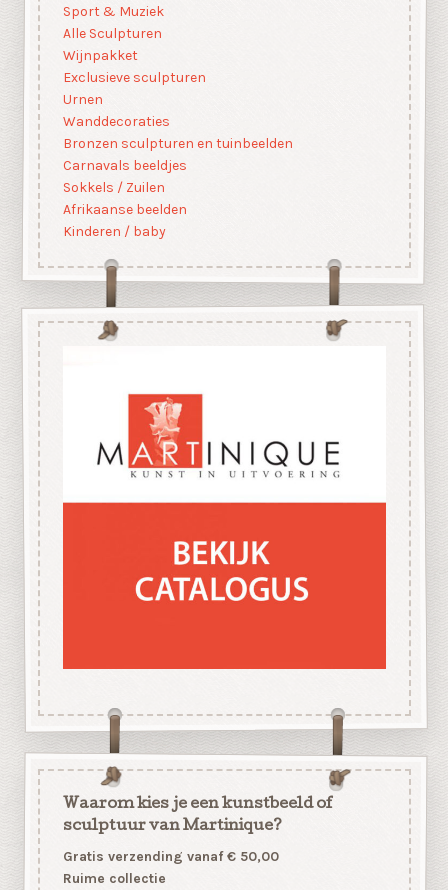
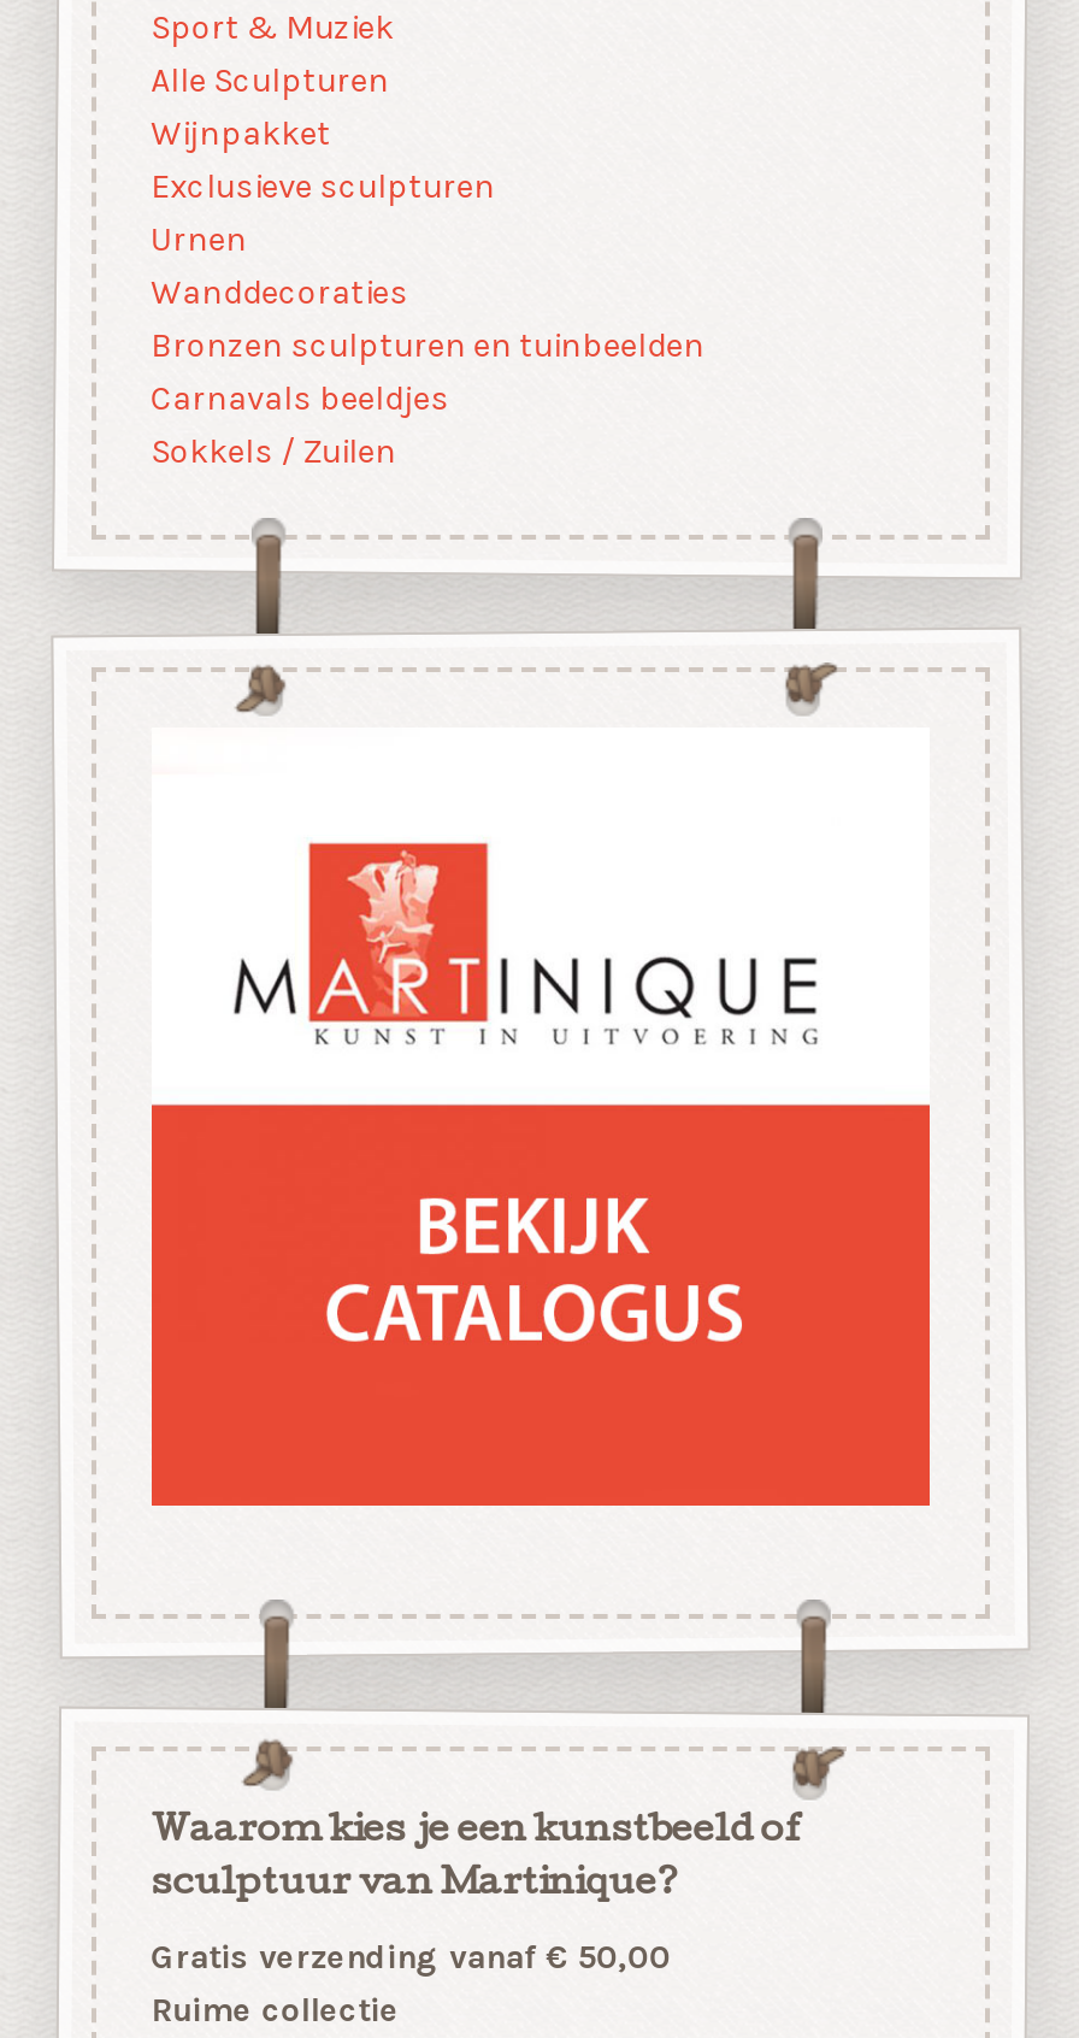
- Afrikaanse beelden
- Kinderen / baby
